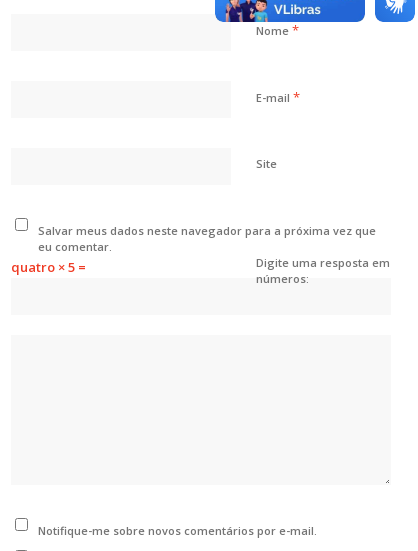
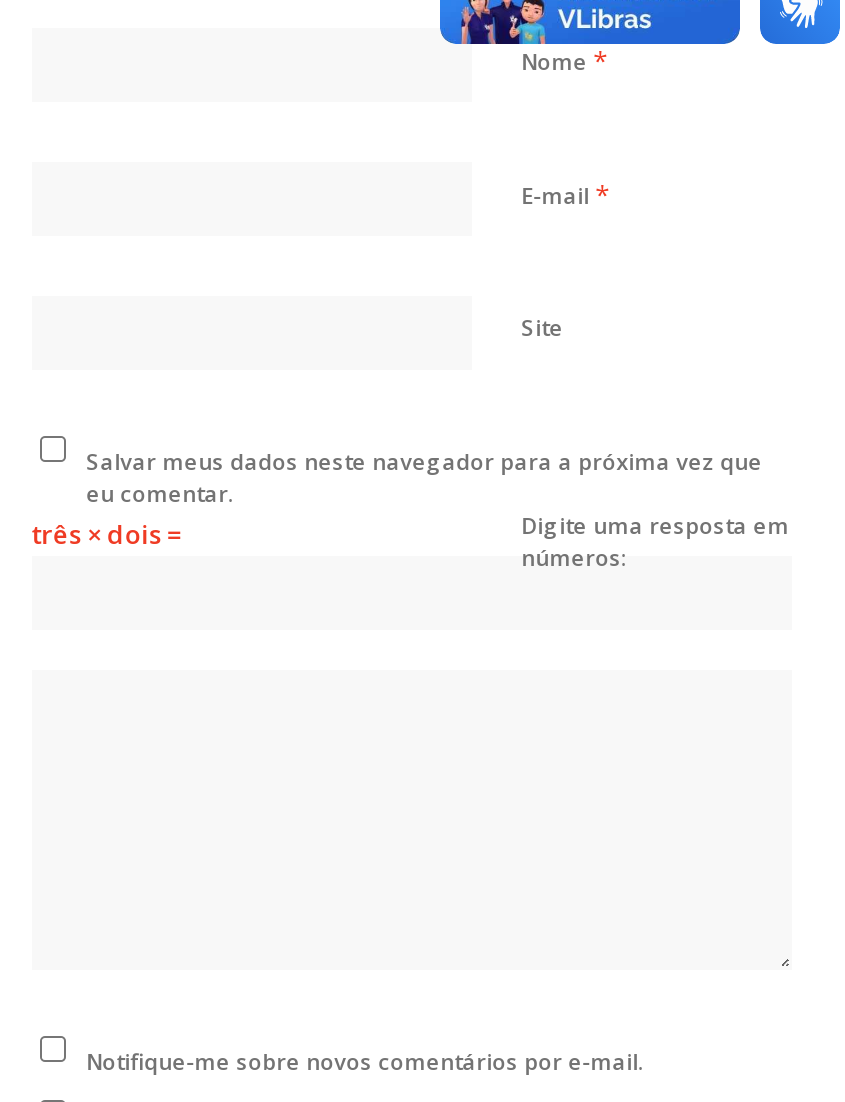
- quatro × 5 =
+ três × dois =
